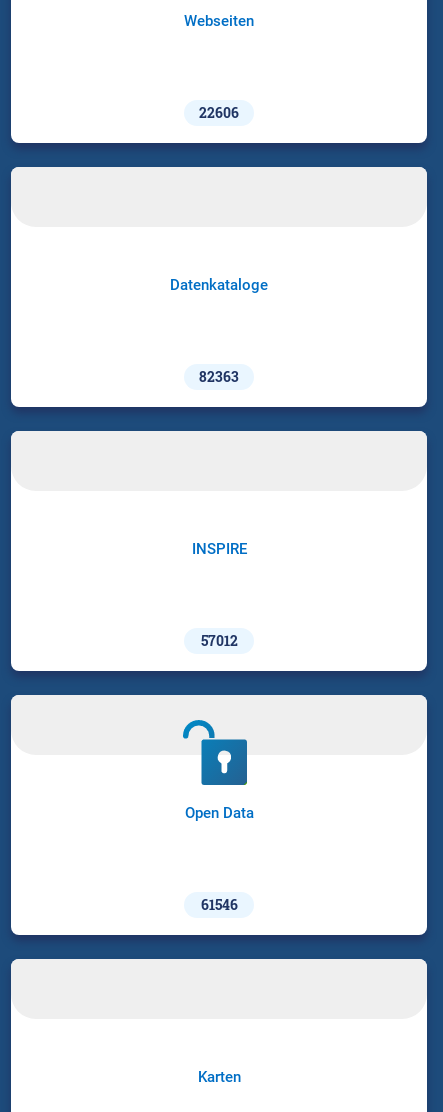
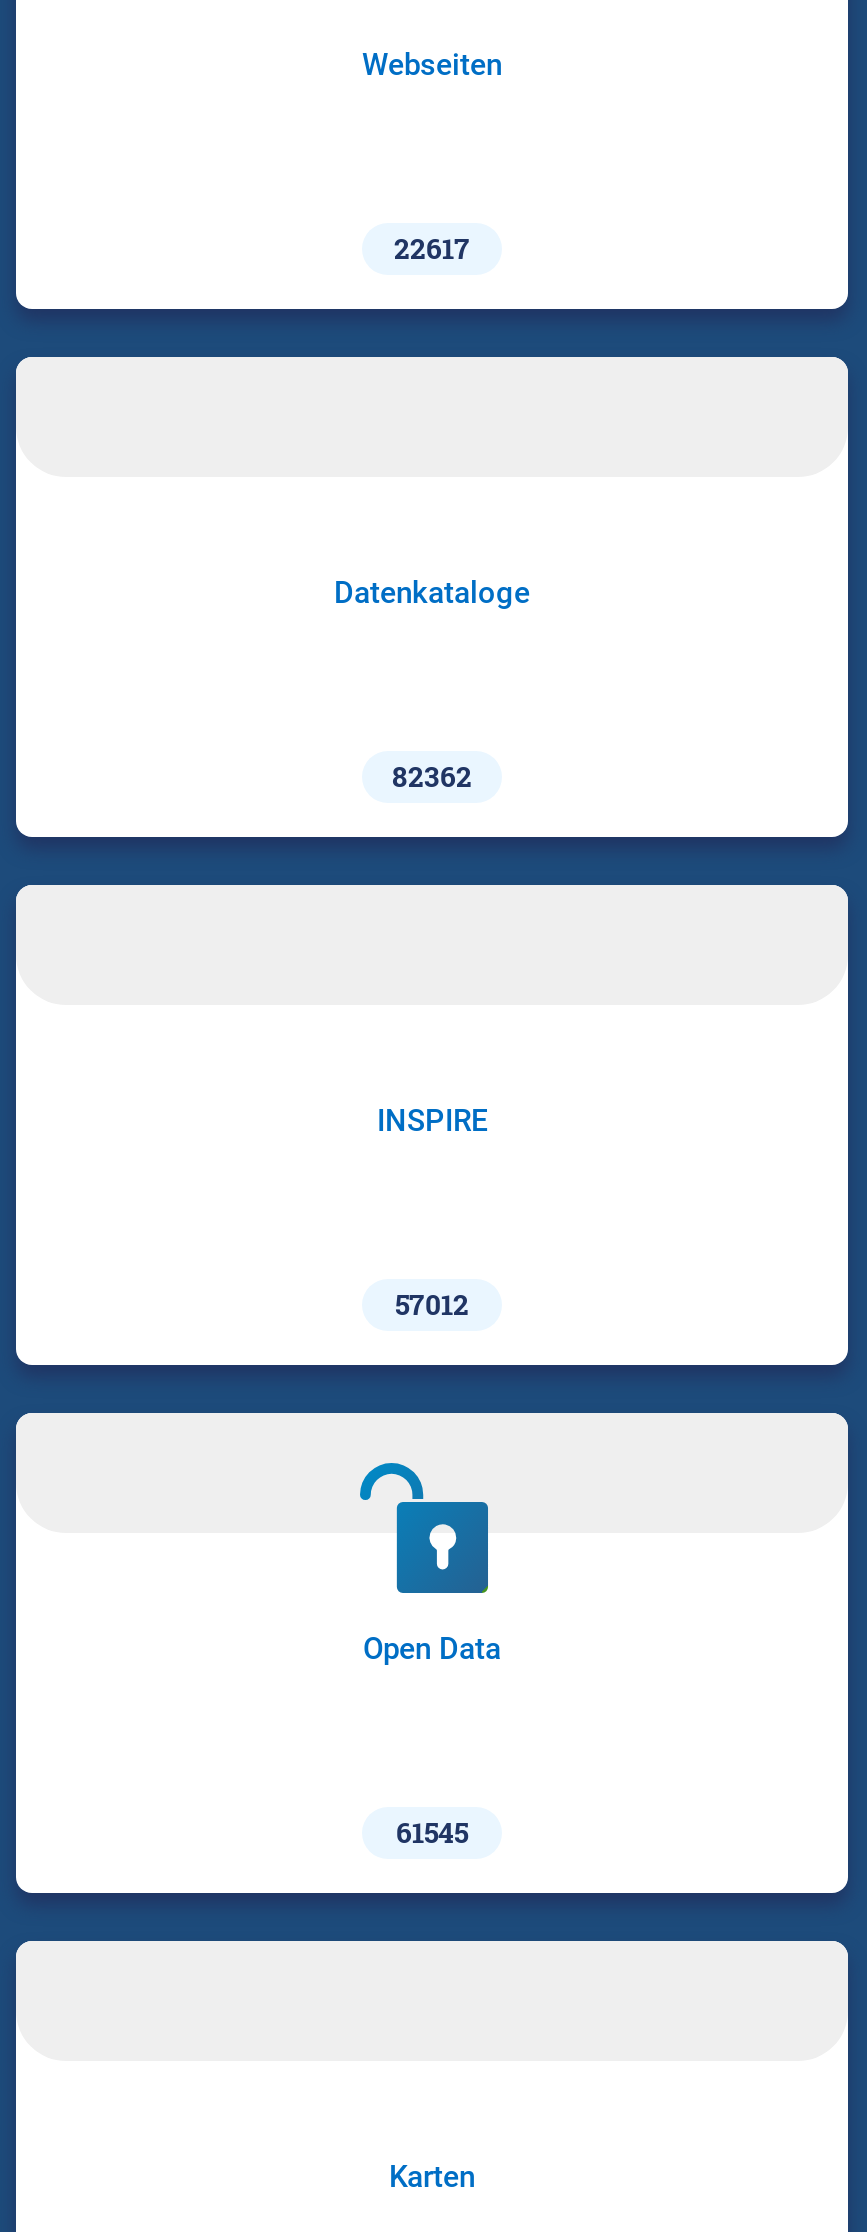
- 22606
+ 22617

- 82363
+ 82362

- 61546
+ 61545
